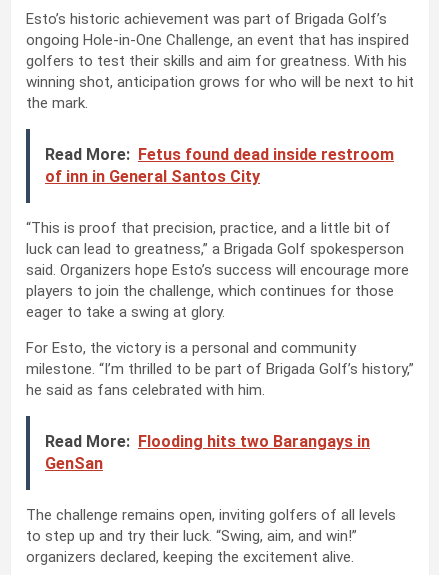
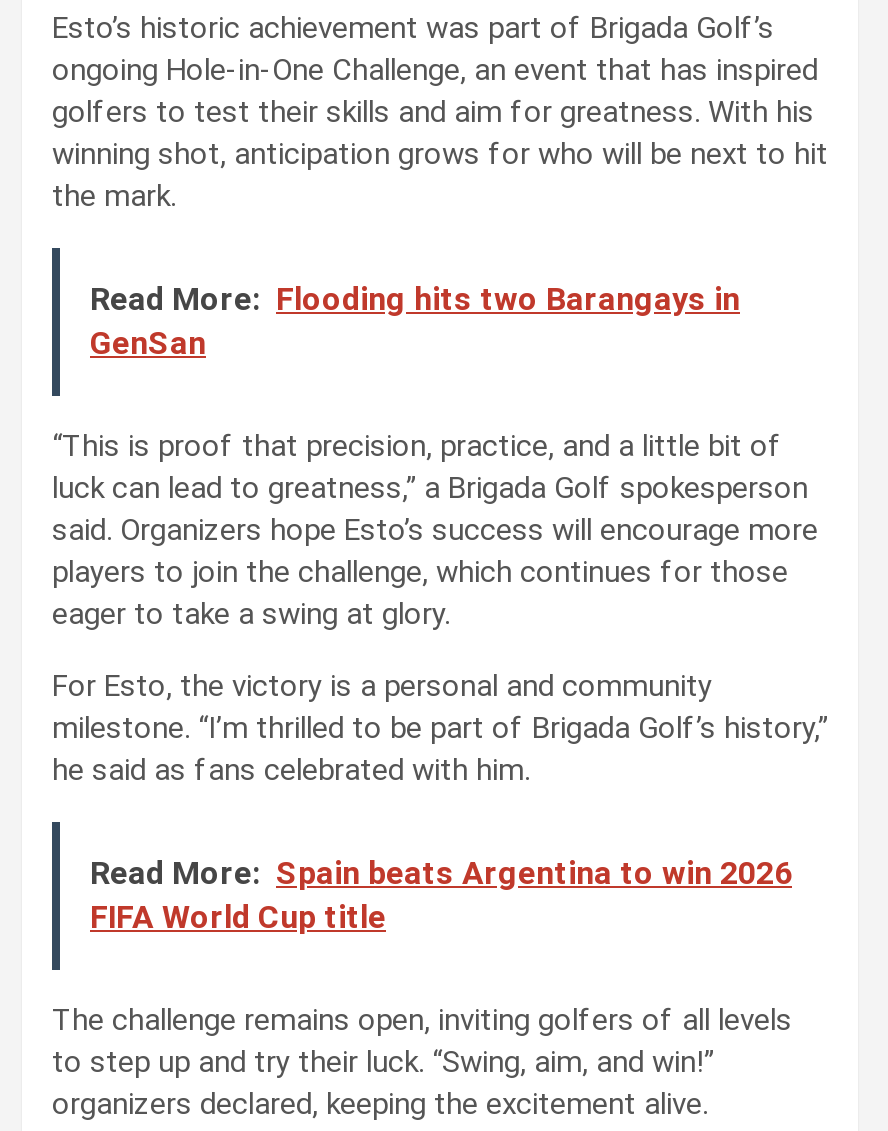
- Read More: Fetus found dead inside restroom
- of inn in General Santos City

+ Read More: Spain beats Argentina to win 2026
+ FIFA World Cup title

moved up: Read More: Flooding hits two Barangays in | GenSan
